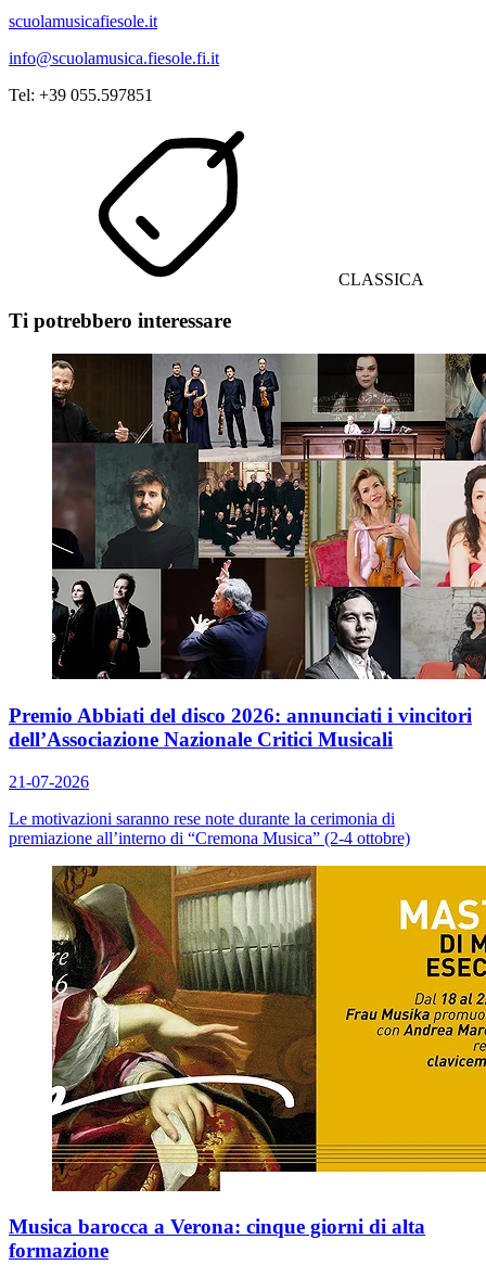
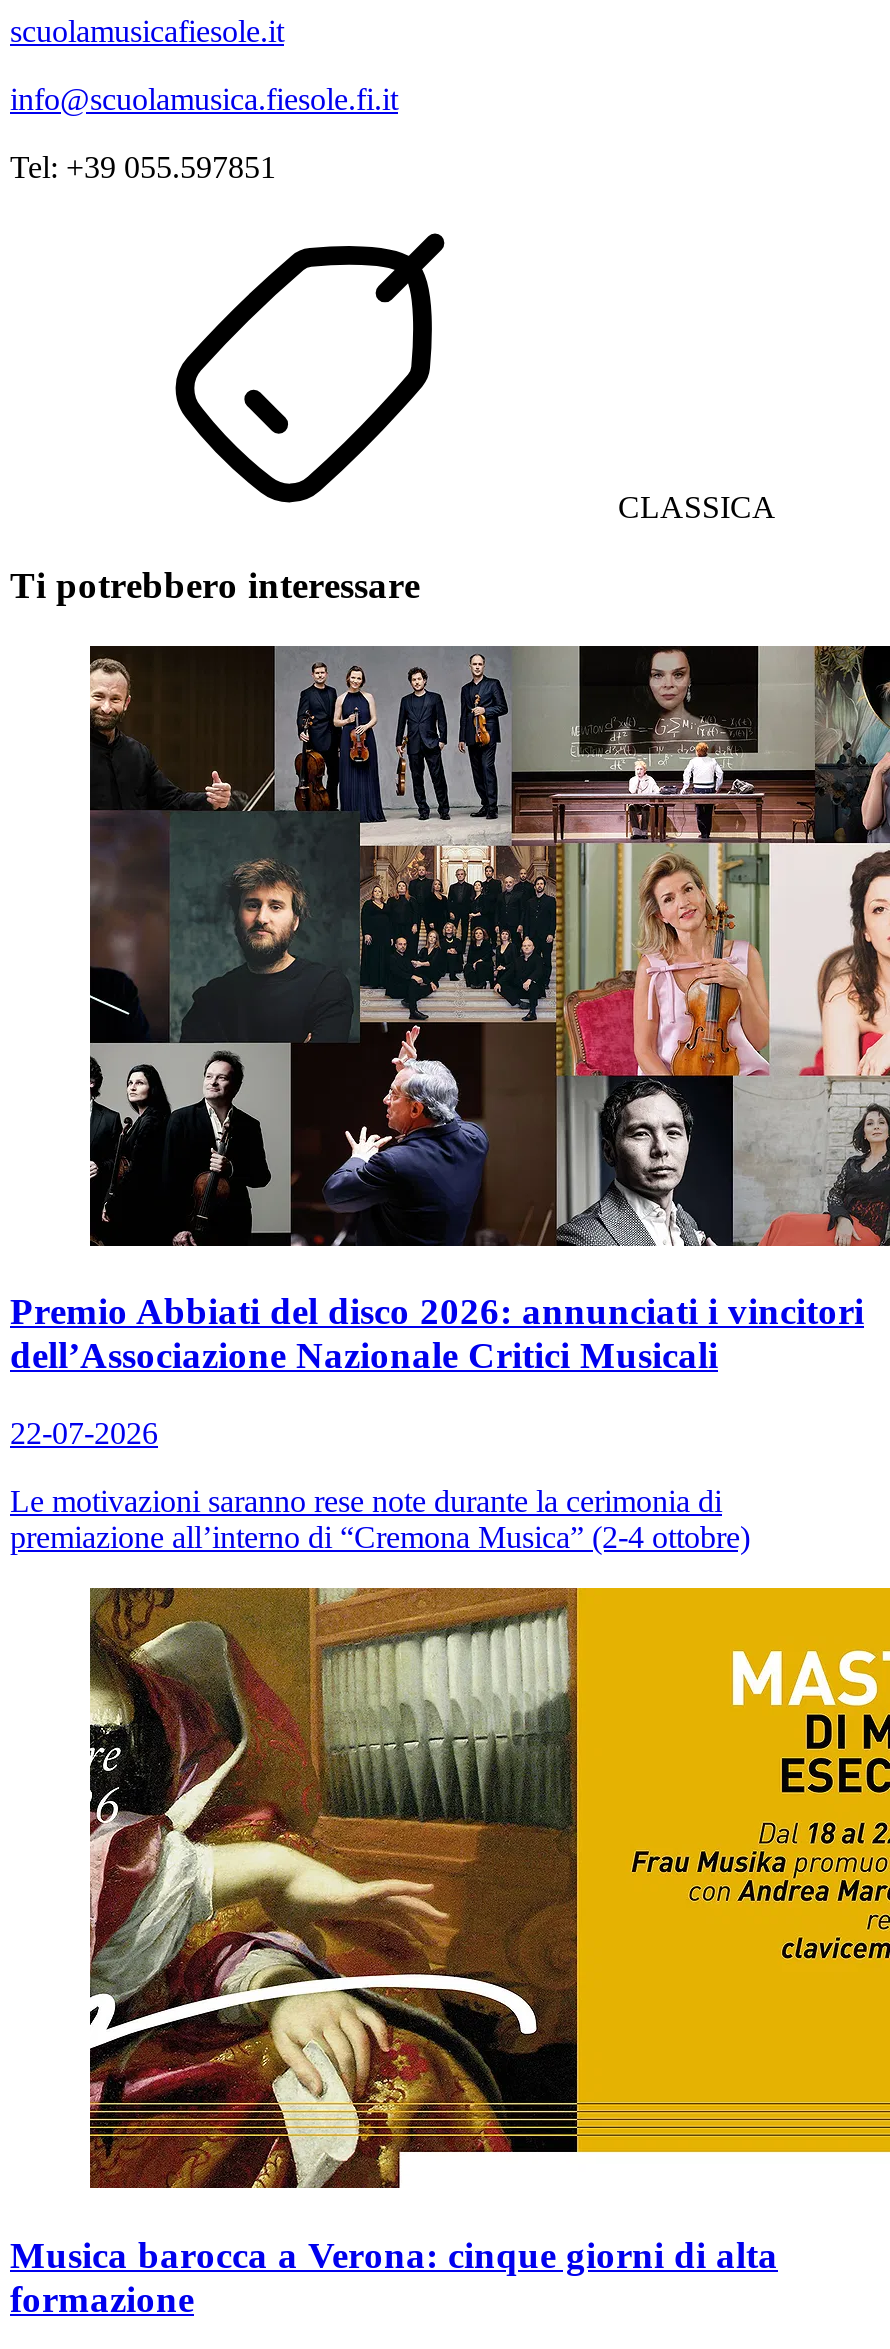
- 21-07-2026
+ 22-07-2026
